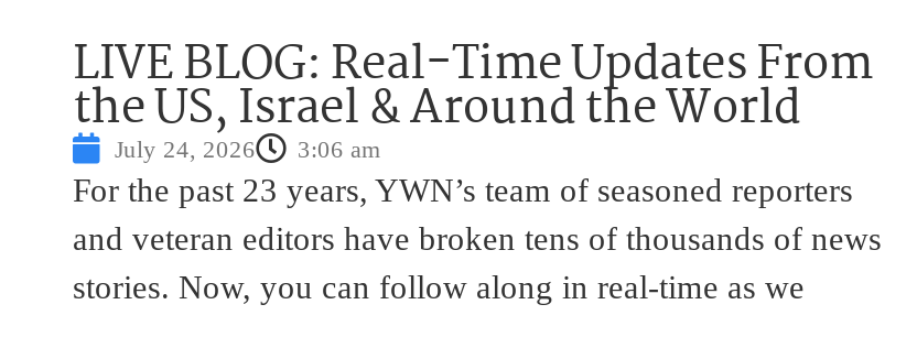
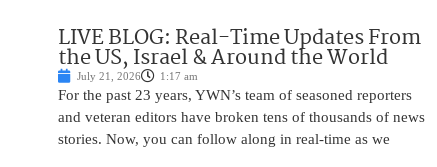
- July 24, 2026
+ July 21, 2026

- 3:06 am
+ 1:17 am
